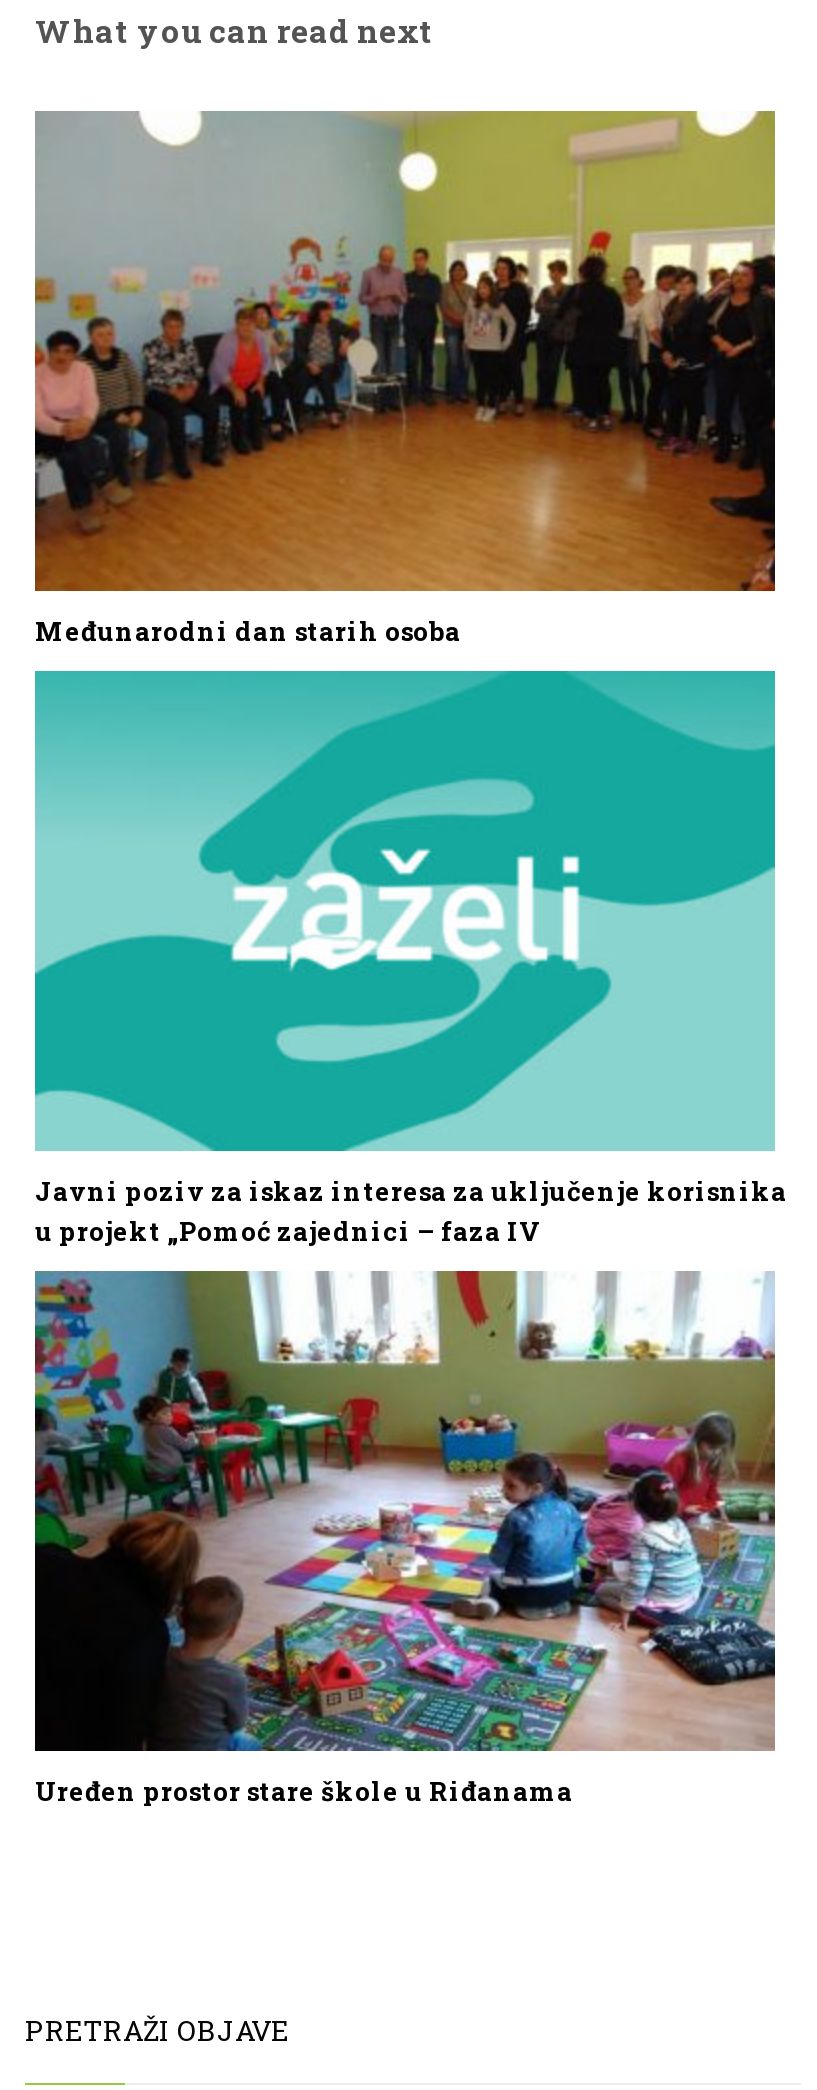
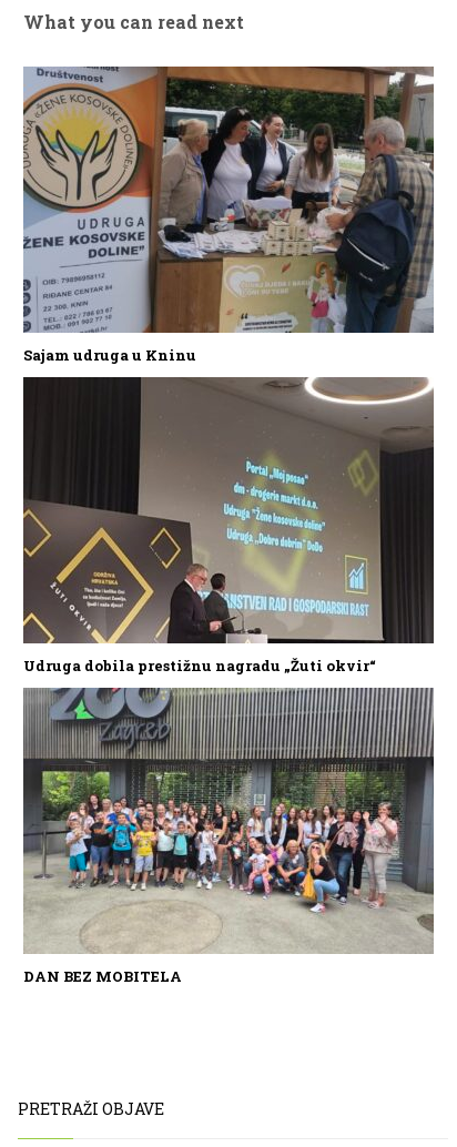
- [image]
- Međunarodni dan starih osoba
+ [image]
+ Sajam udruga u Kninu

- [image]
- Javni poziv za iskaz interesa za uključenje korisnika
- u projekt „Pomoć zajednici – faza IV
+ [image]
+ Udruga dobila prestižnu nagradu „Žuti okvir“

- [image]
- Uređen prostor stare škole u Riđanama
+ [image]
+ DAN BEZ MOBITELA
